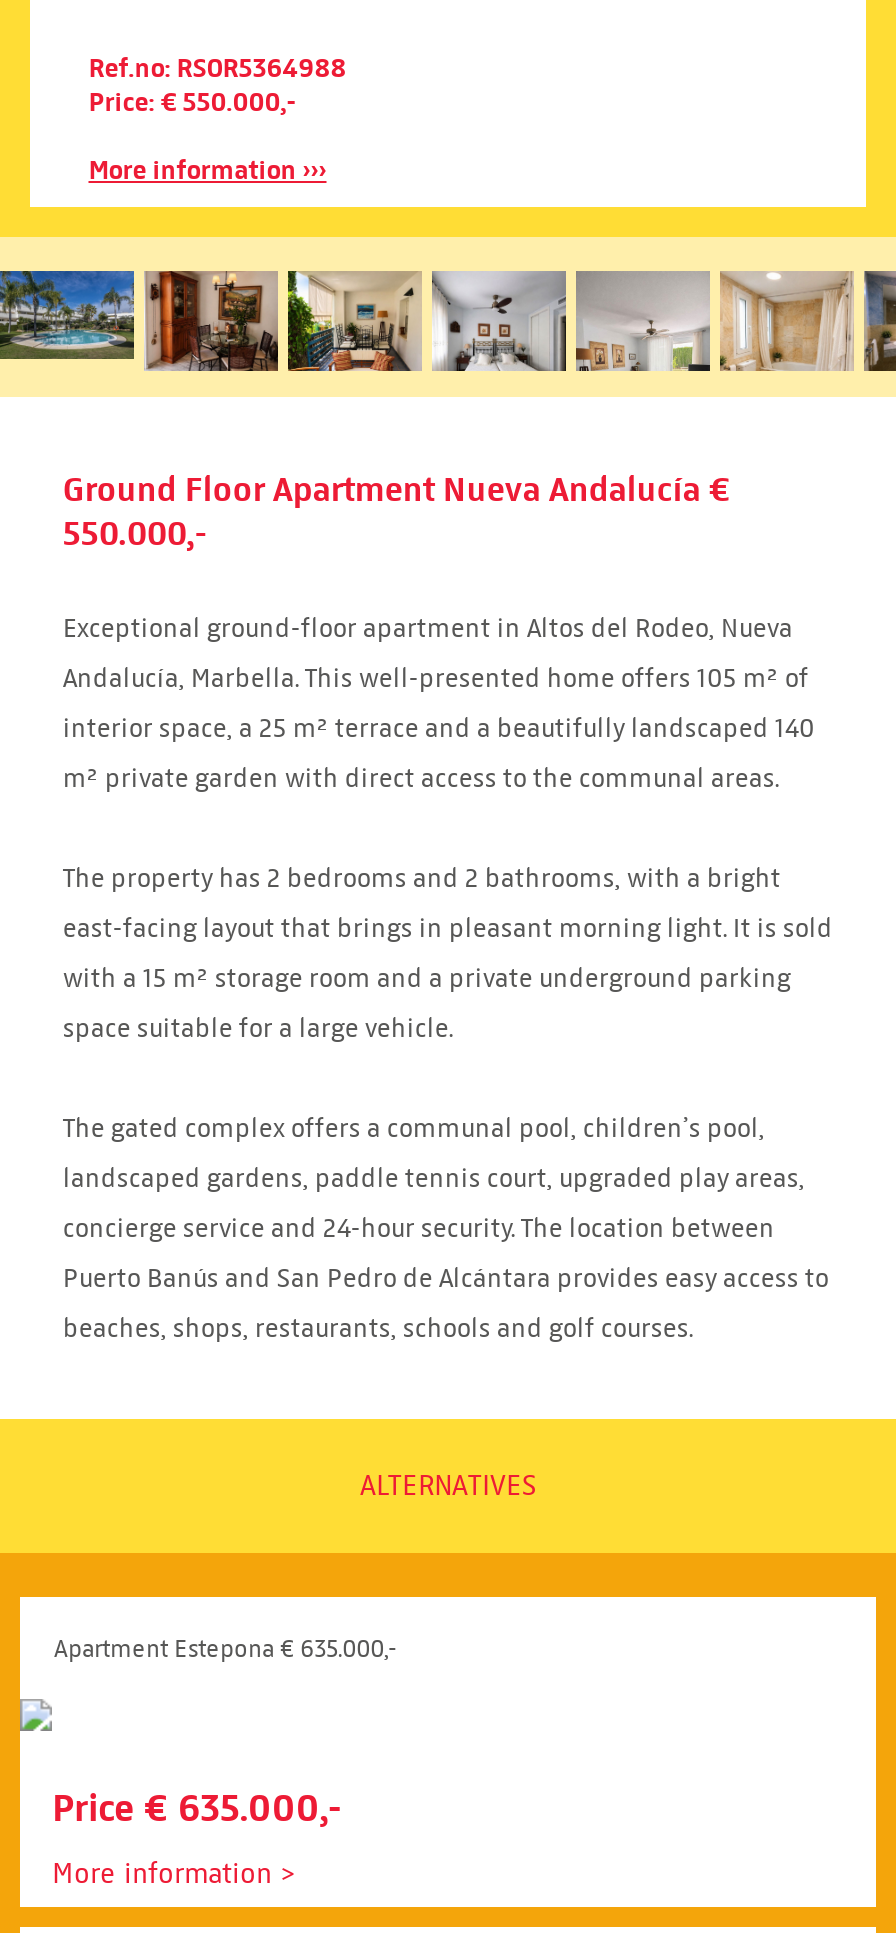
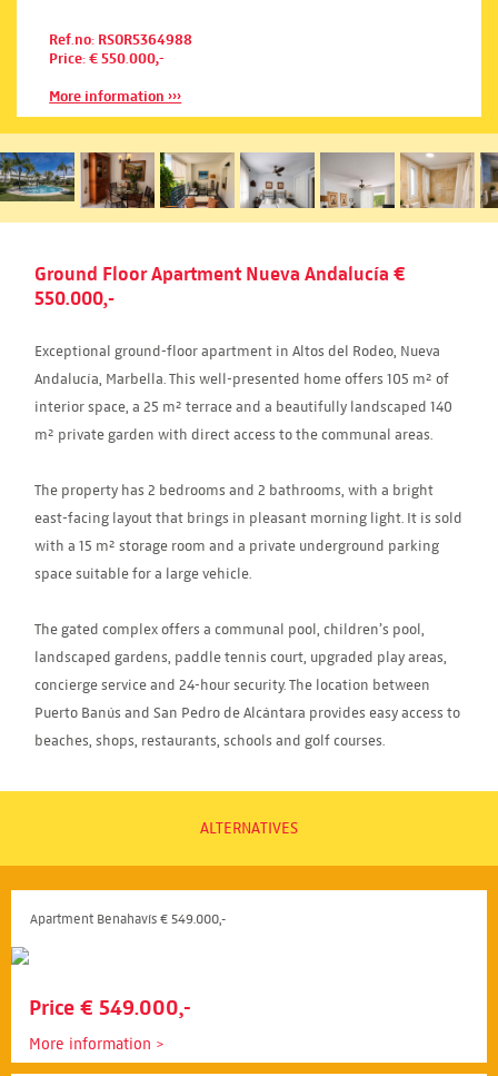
- Apartment Estepona € 635.000,-
+ Apartment Benahavís € 549.000,-

- Price € 635.000,-
+ Price € 549.000,-
